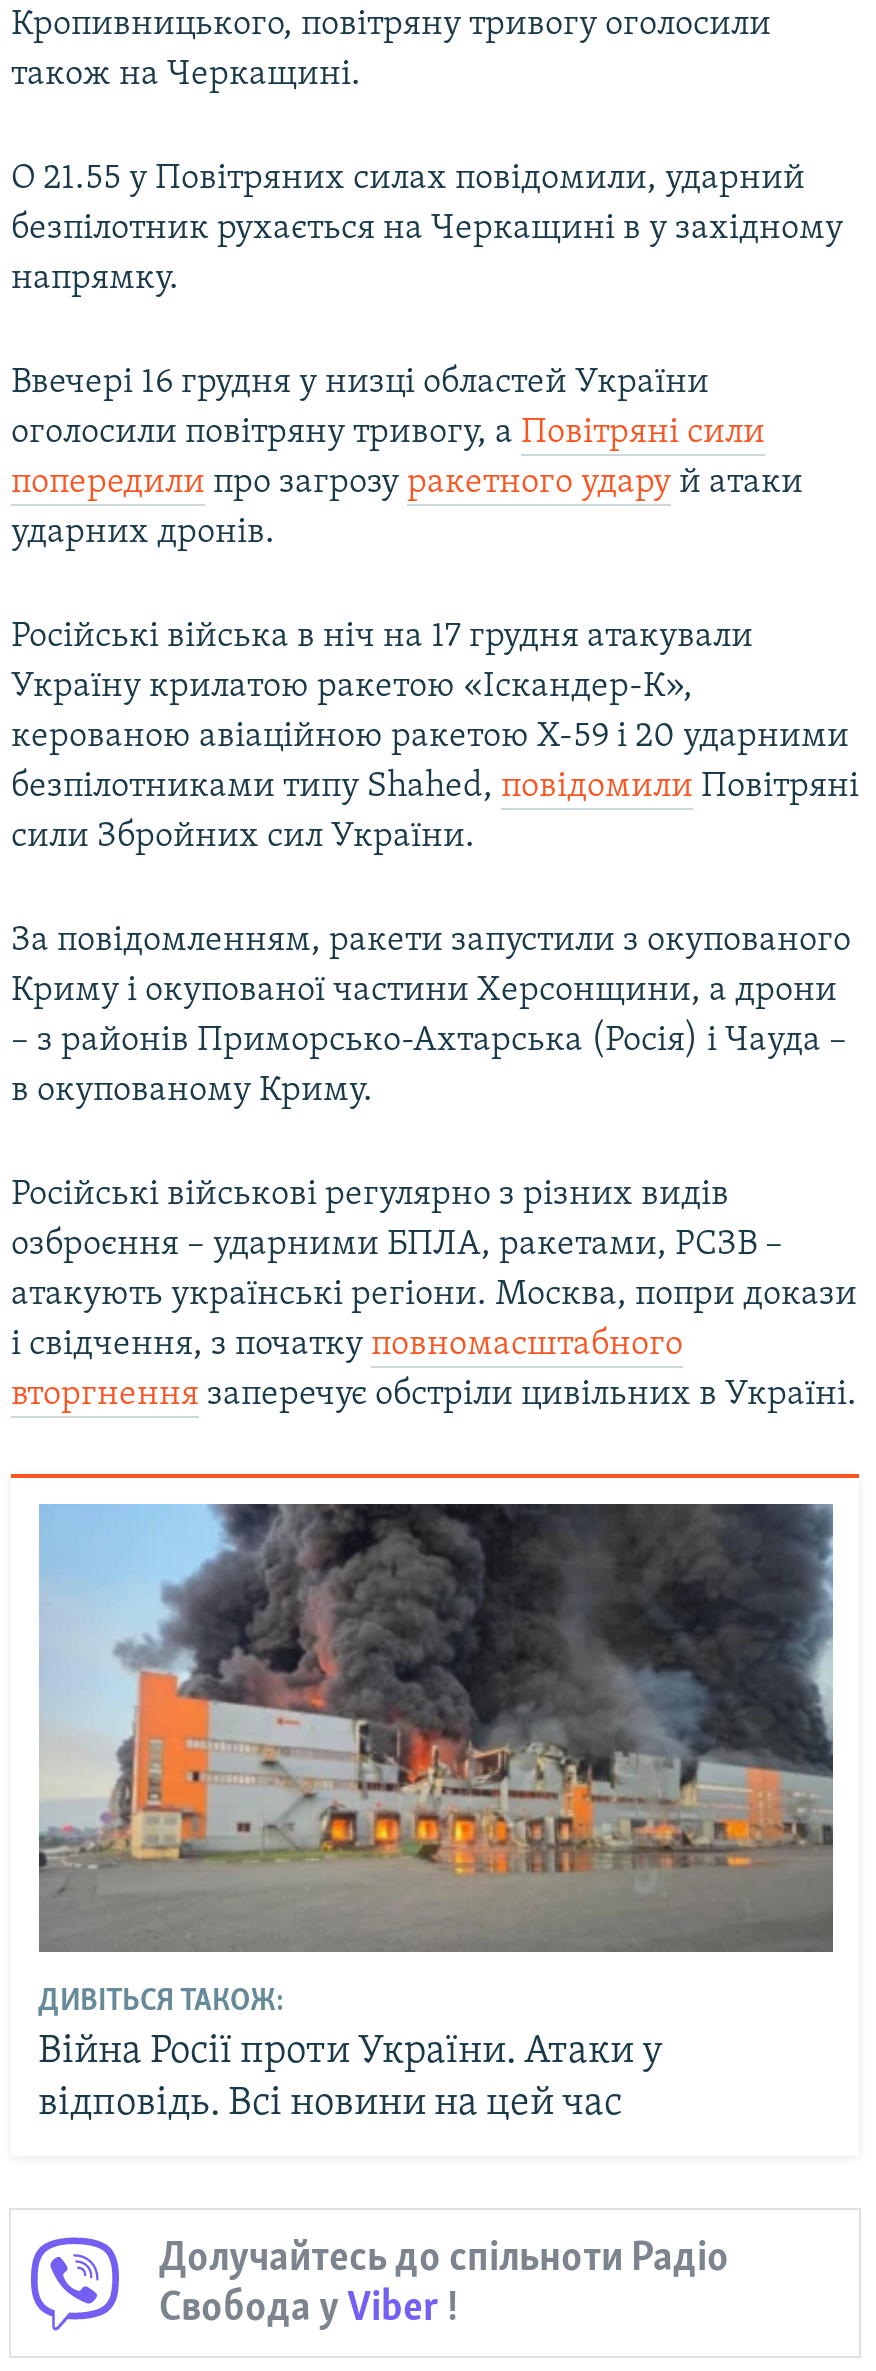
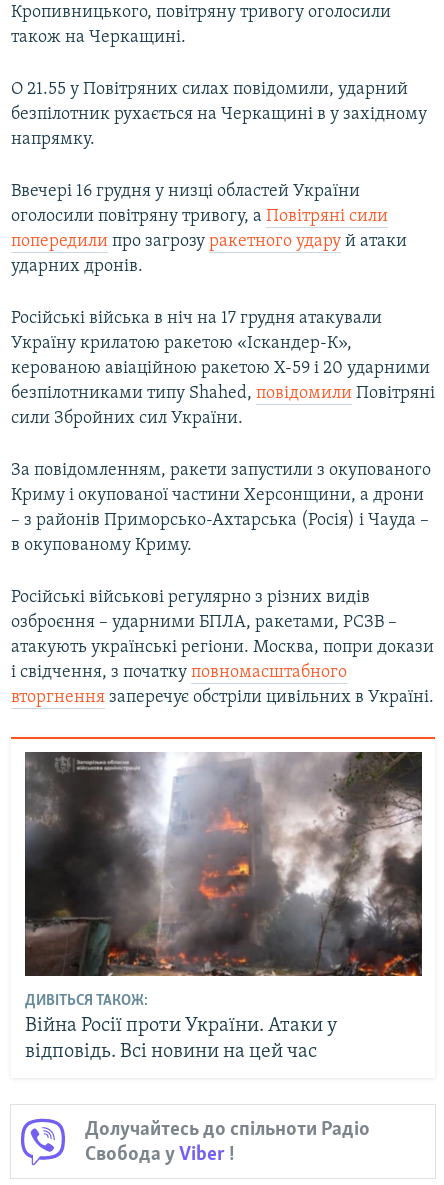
- [image]
+ [image]
